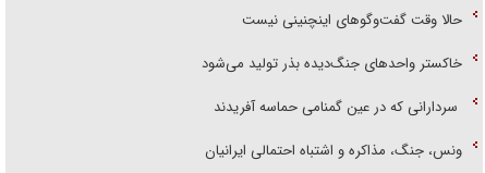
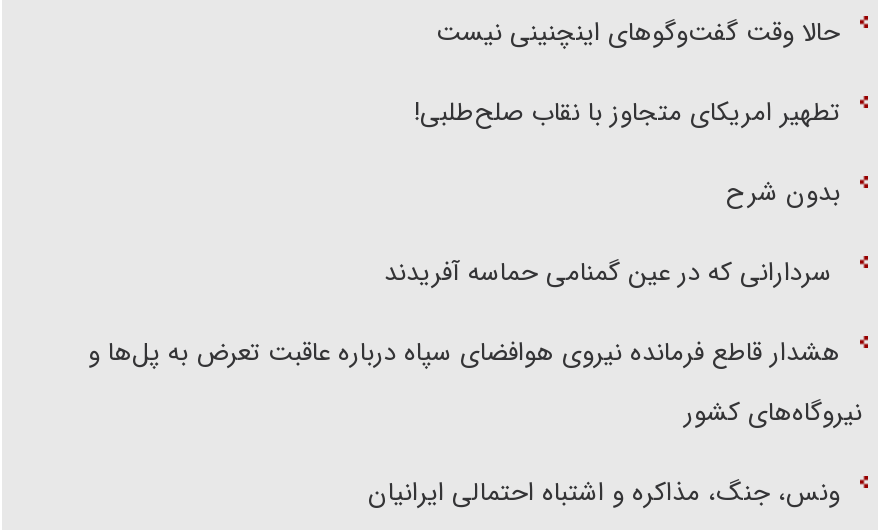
- خاکستر واحد‌های جنگ‌دیده بذر تولید می‌شود
+ تطهیر امریکای متجاوز با نقاب صلح‌طلبی!
+ بدون شرح

+ هشدار قاطع فرمانده نیروی هوافضای سپاه درباره عاقبت تعرض به پل‌ها و
+ نیروگاه‌های کشور
